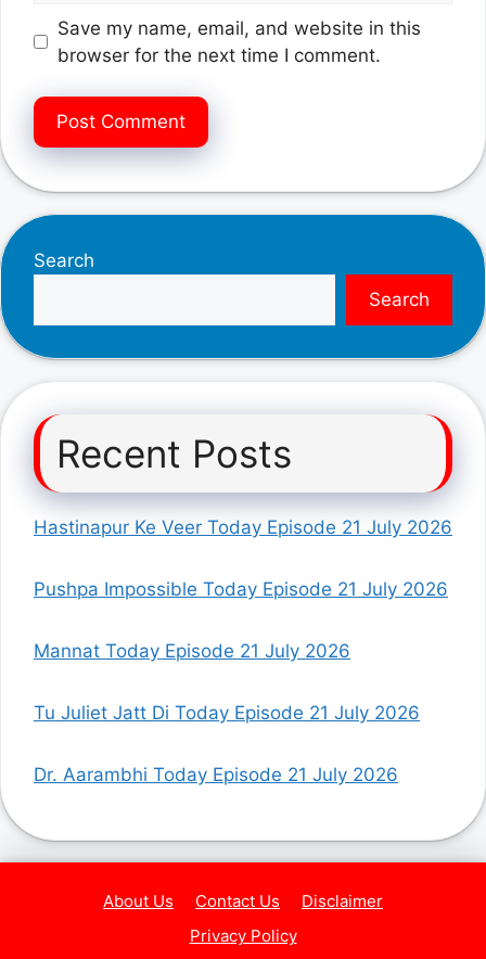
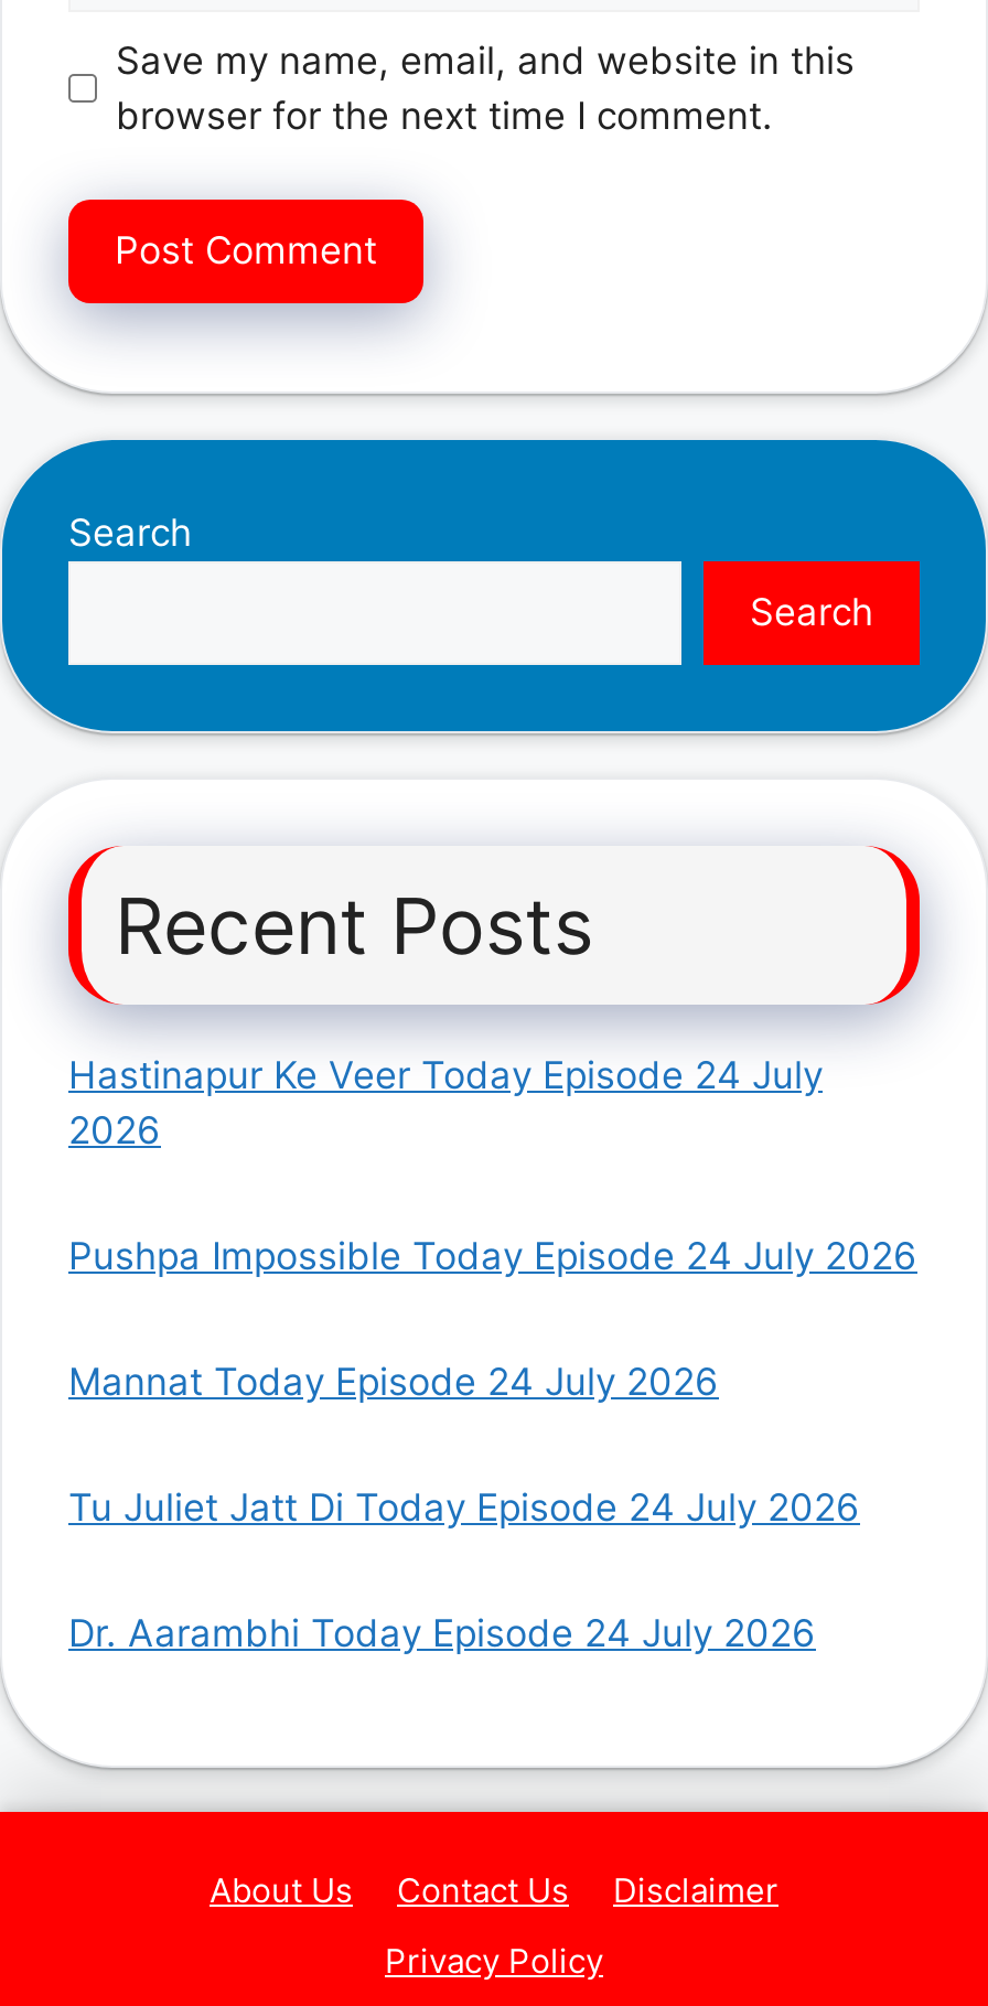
- Hastinapur Ke Veer Today Episode 21 July 2026
+ Hastinapur Ke Veer Today Episode 24 July
+ 2026

- Pushpa Impossible Today Episode 21 July 2026
+ Pushpa Impossible Today Episode 24 July 2026

- Mannat Today Episode 21 July 2026
+ Mannat Today Episode 24 July 2026

- Tu Juliet Jatt Di Today Episode 21 July 2026
+ Tu Juliet Jatt Di Today Episode 24 July 2026

- Dr. Aarambhi Today Episode 21 July 2026
+ Dr. Aarambhi Today Episode 24 July 2026
